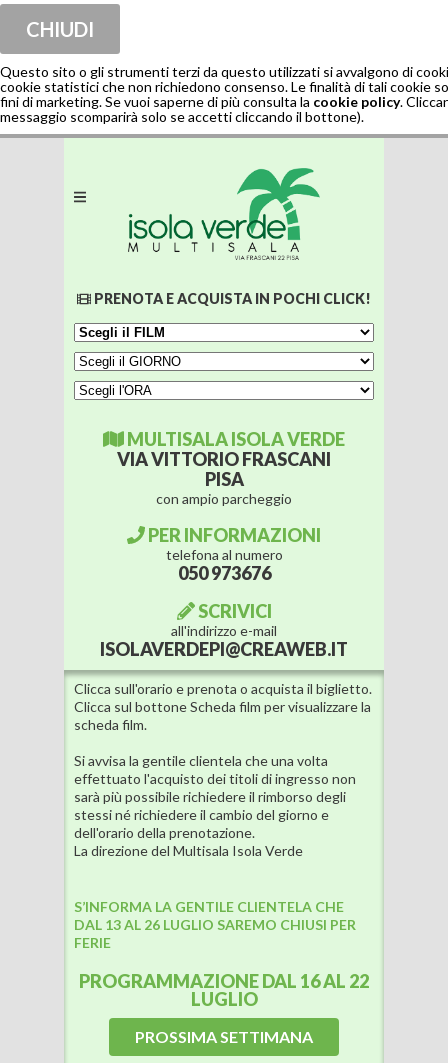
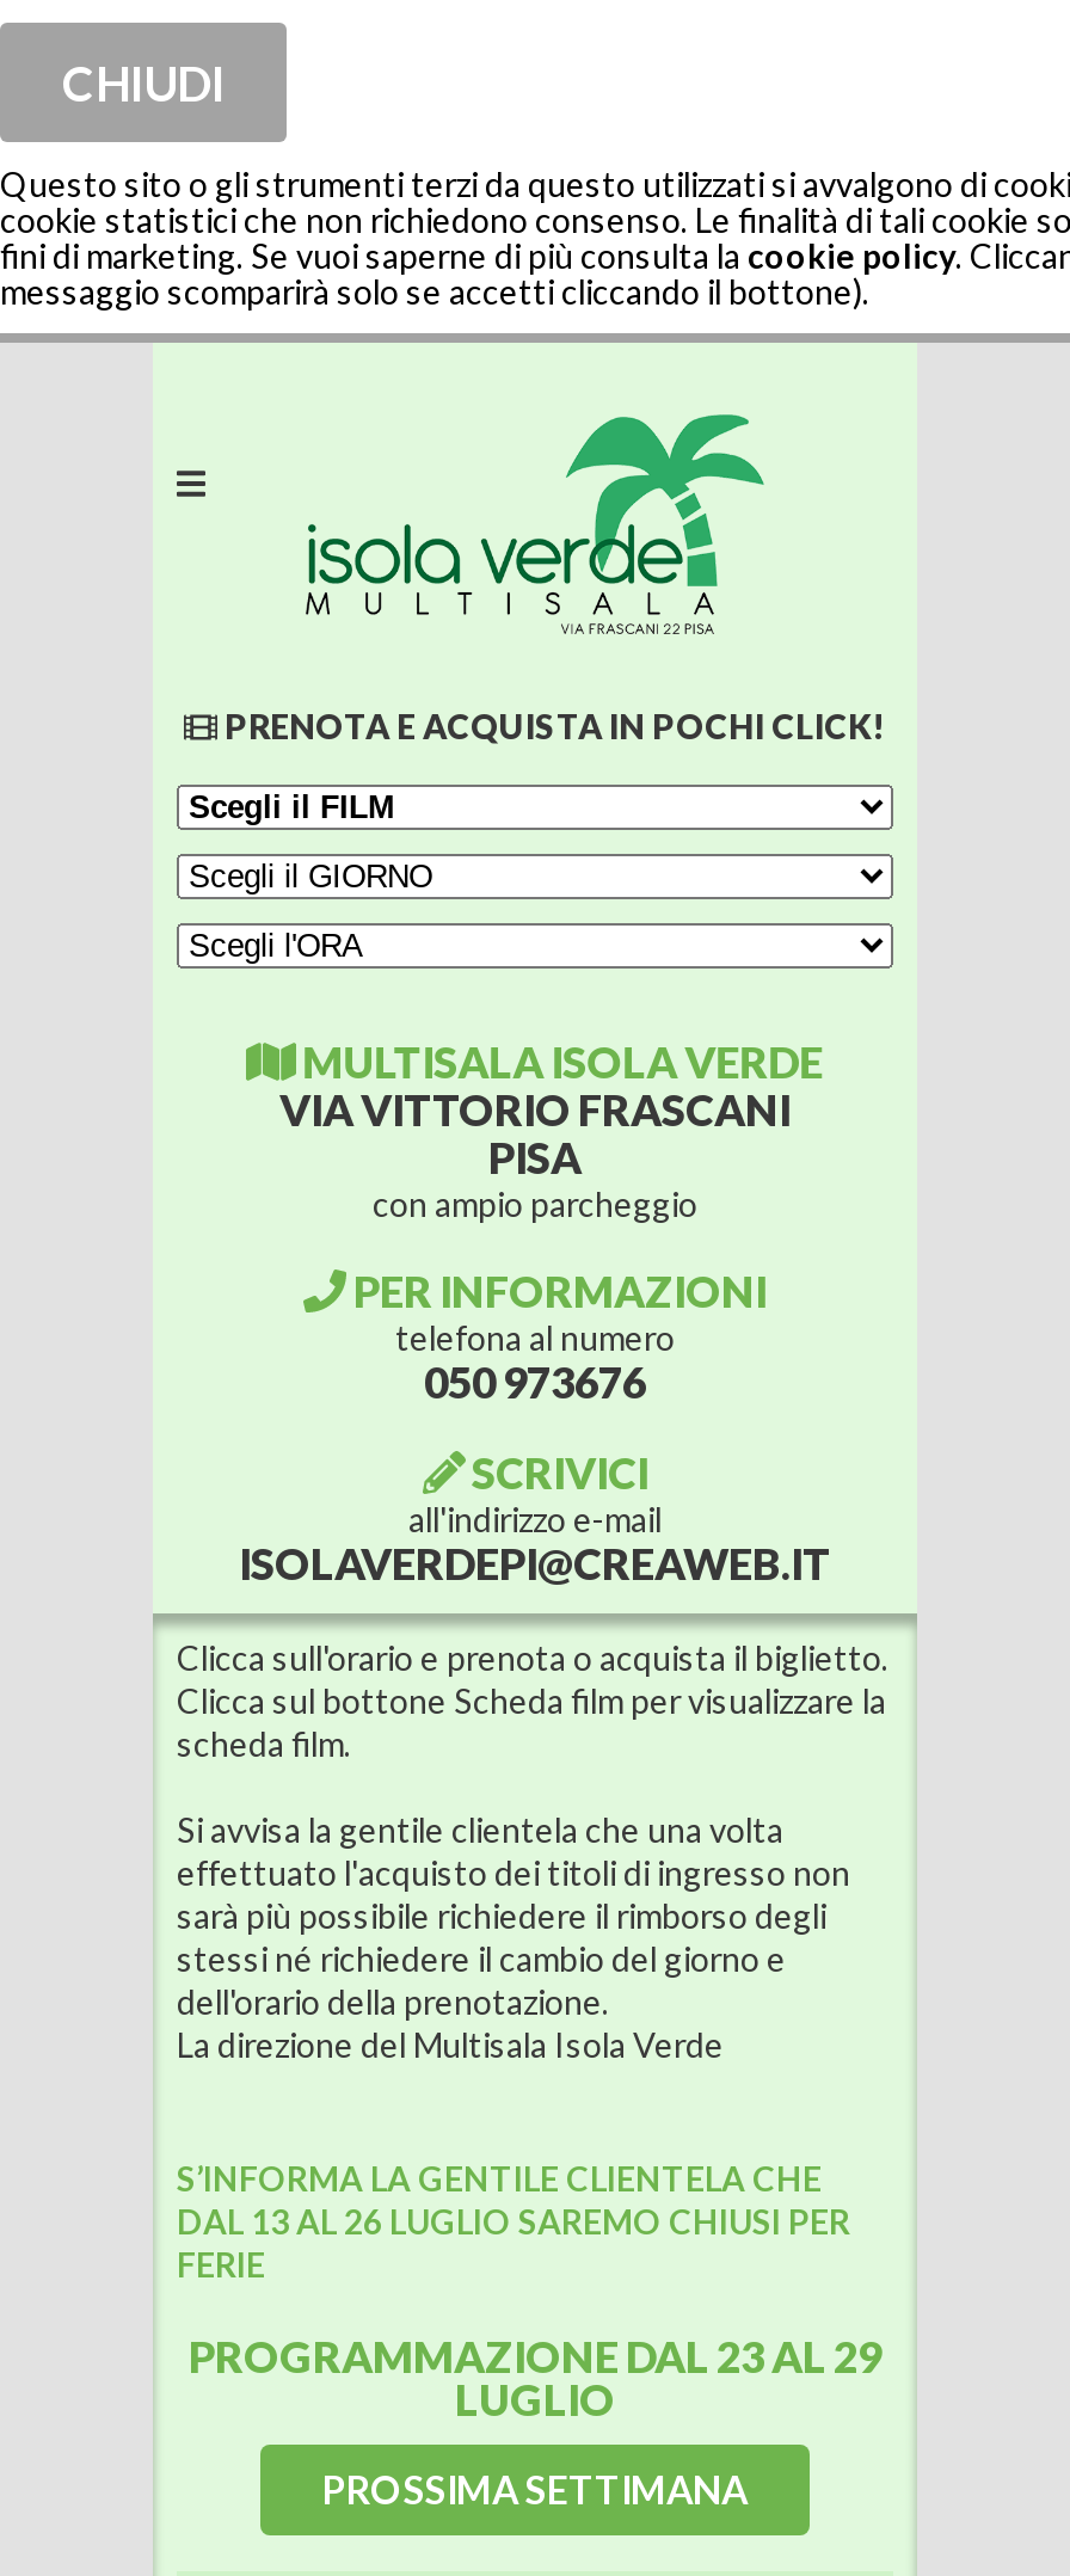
- PROGRAMMAZIONE DAL 16 AL 22
+ PROGRAMMAZIONE DAL 23 AL 29
